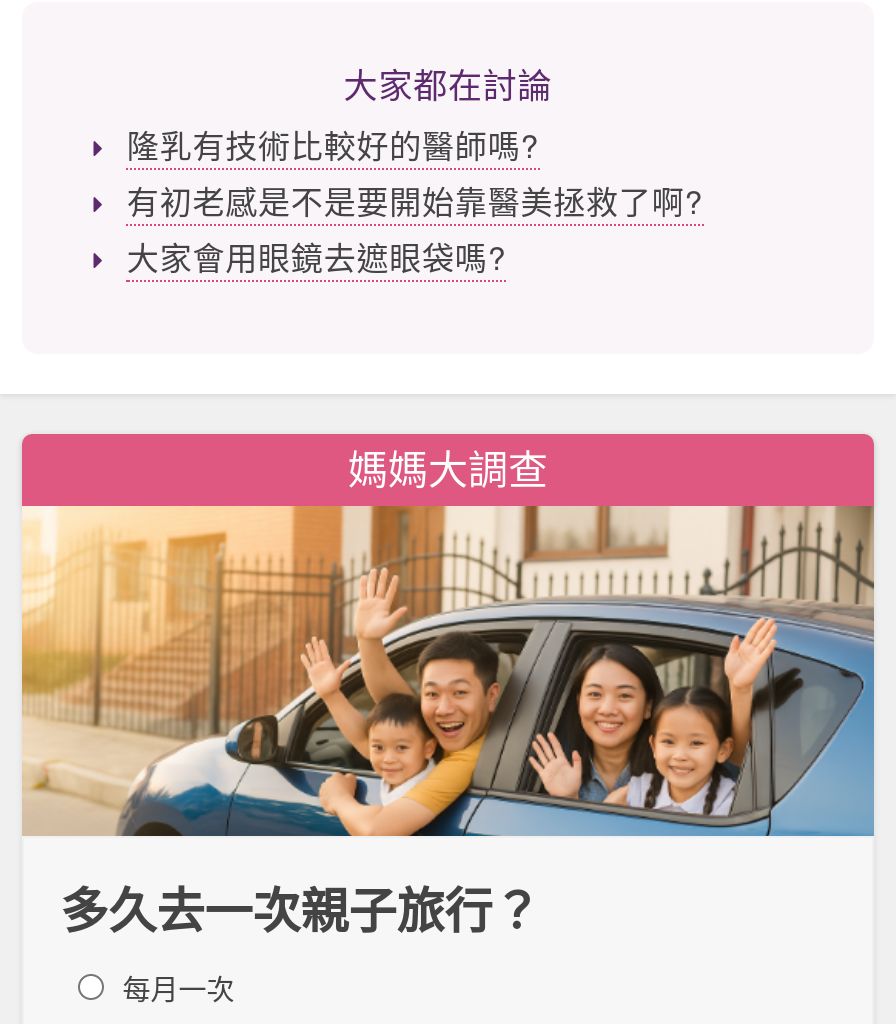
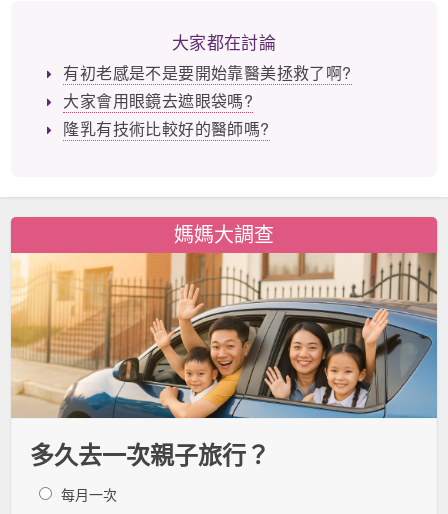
moved down: 隆乳有技術比較好的醫師嗎?

moved up: 有初老感是不是要開始靠醫美拯救了啊? | 大家會用眼鏡去遮眼袋嗎?
